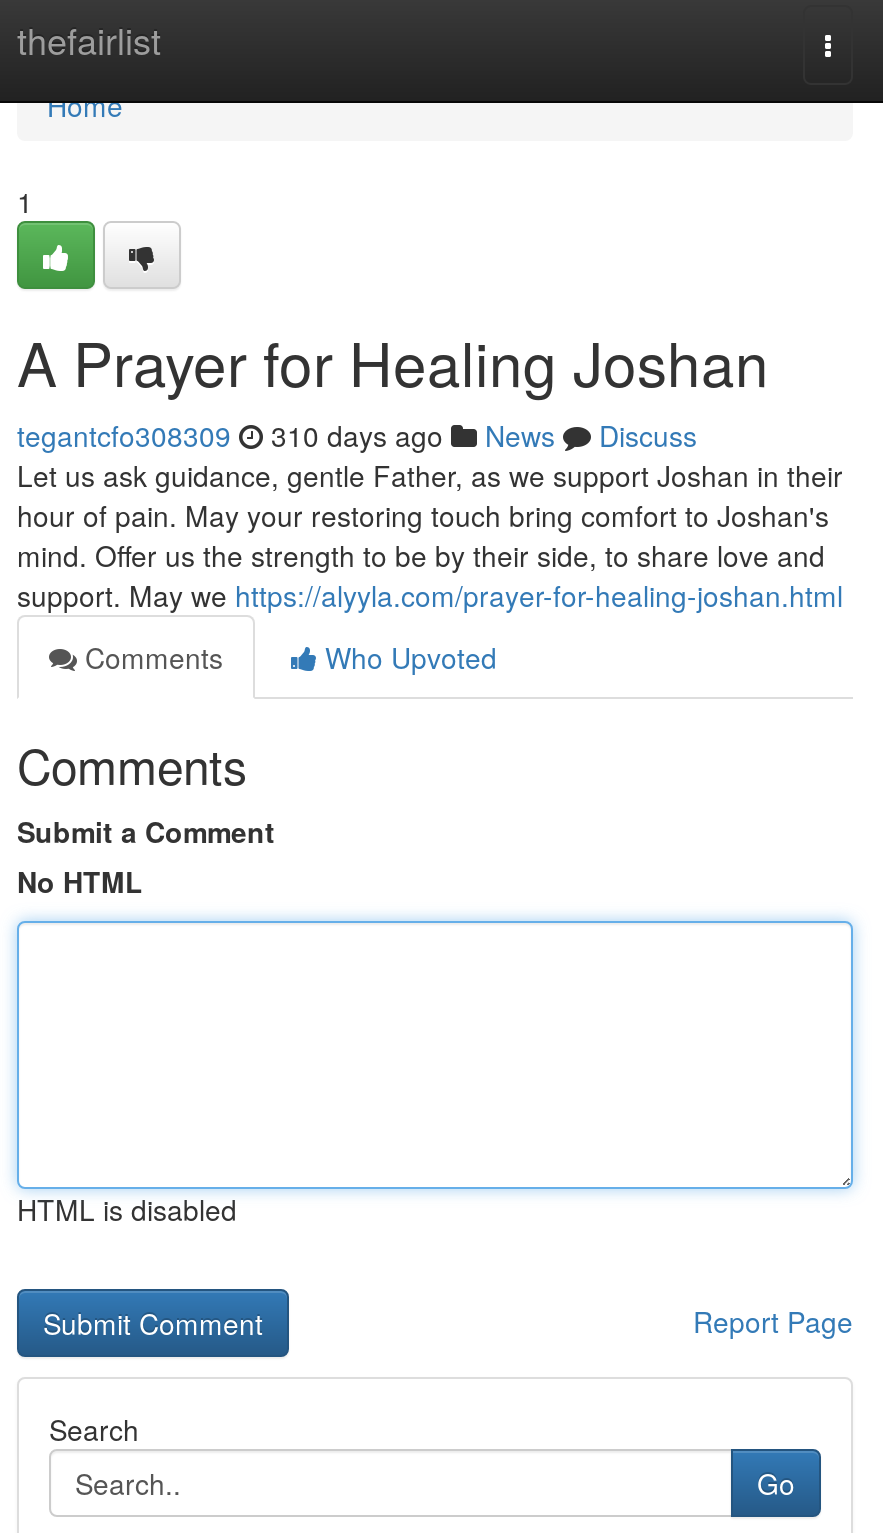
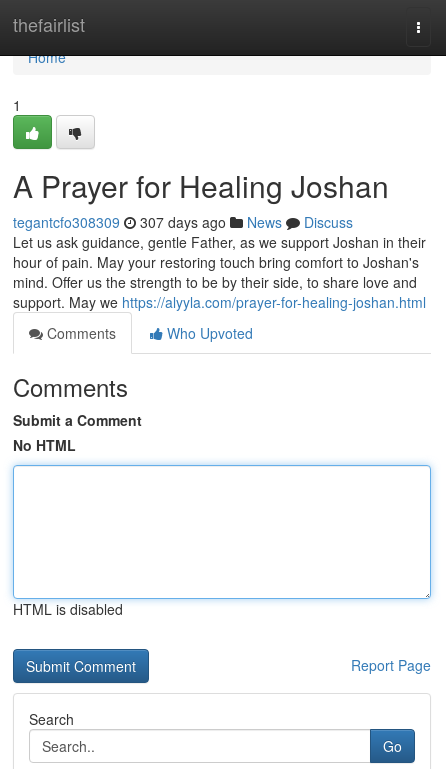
- tegantcfo308309 310 days ago News Discuss
+ tegantcfo308309 307 days ago News Discuss
